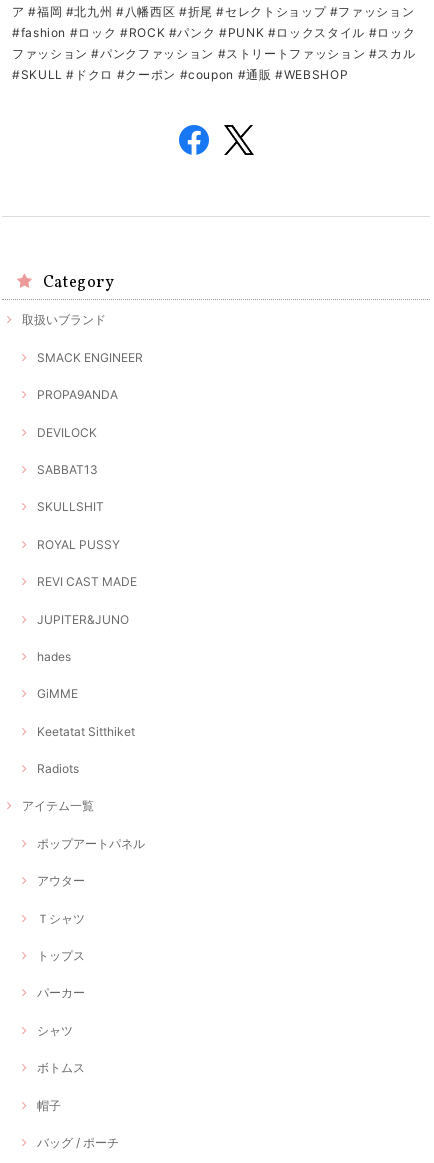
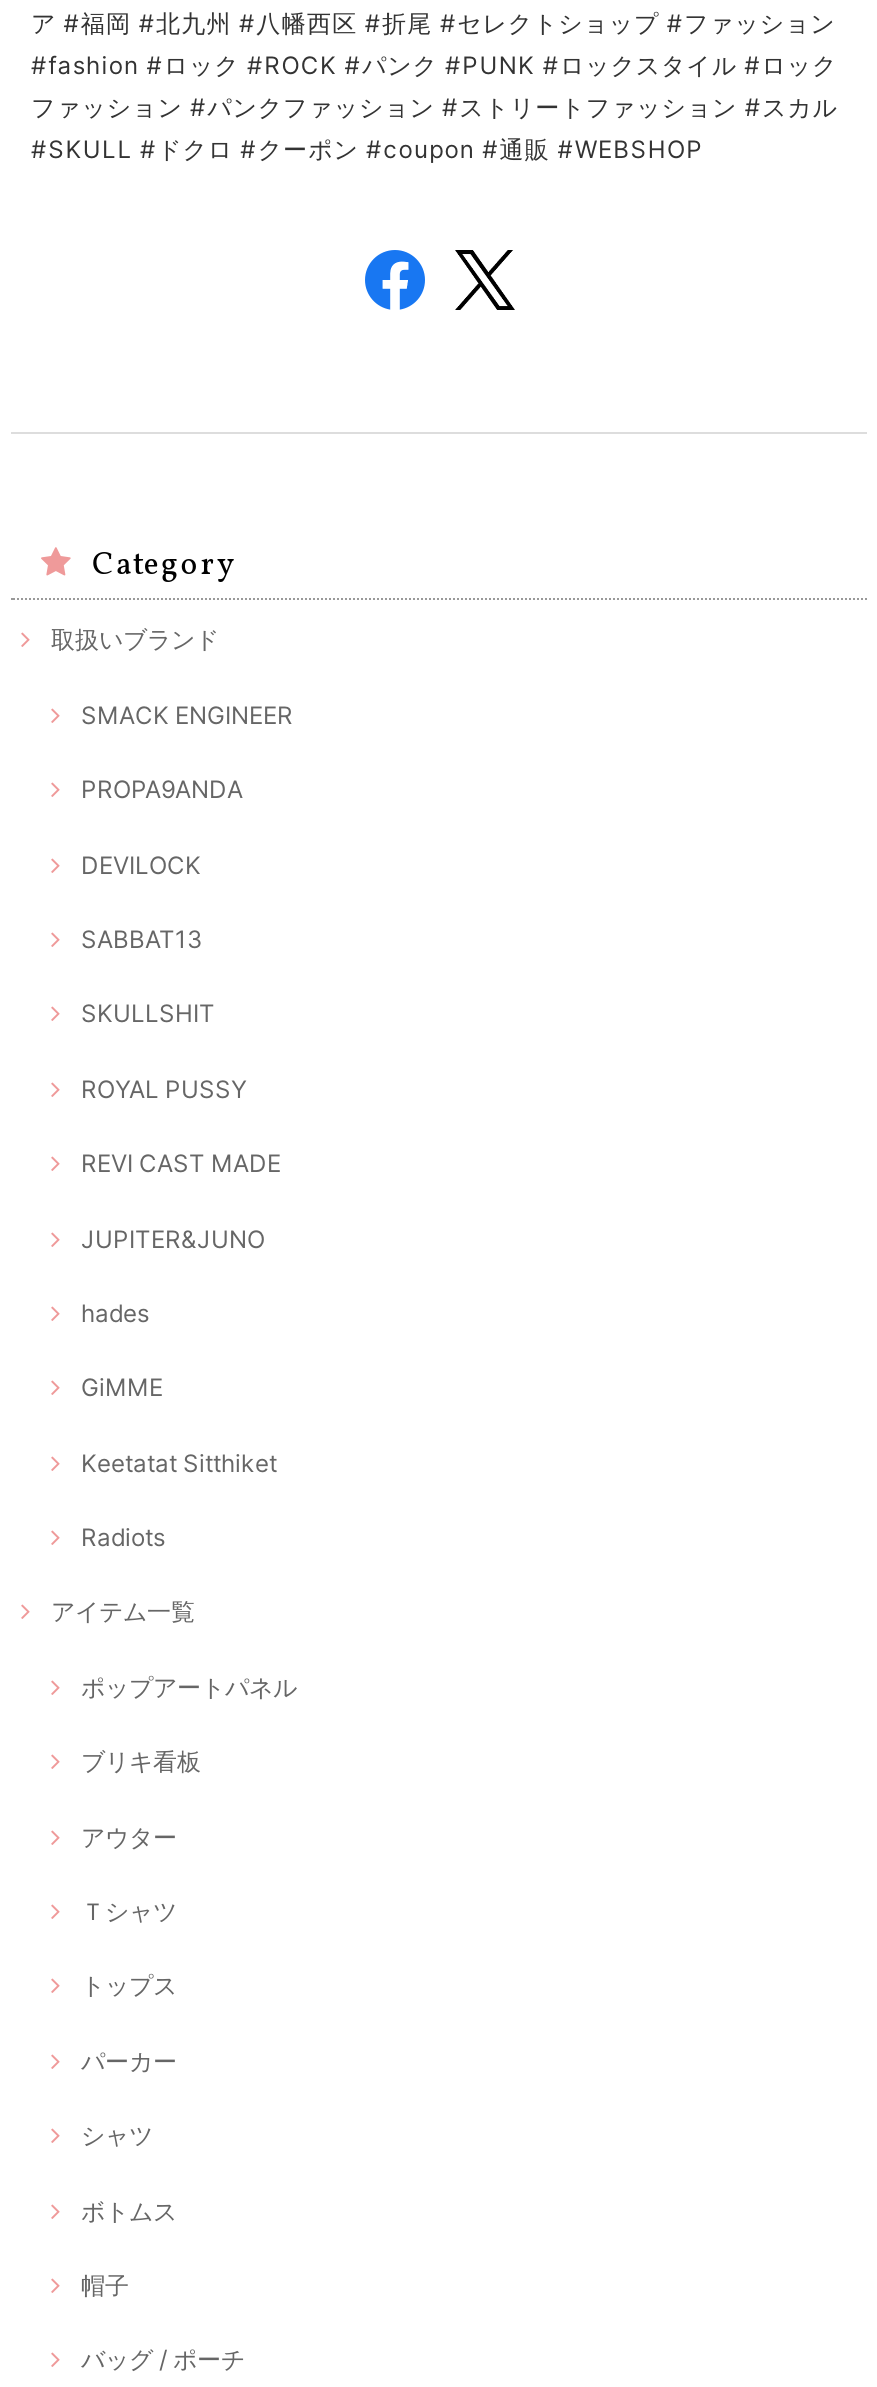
+ ブリキ看板
